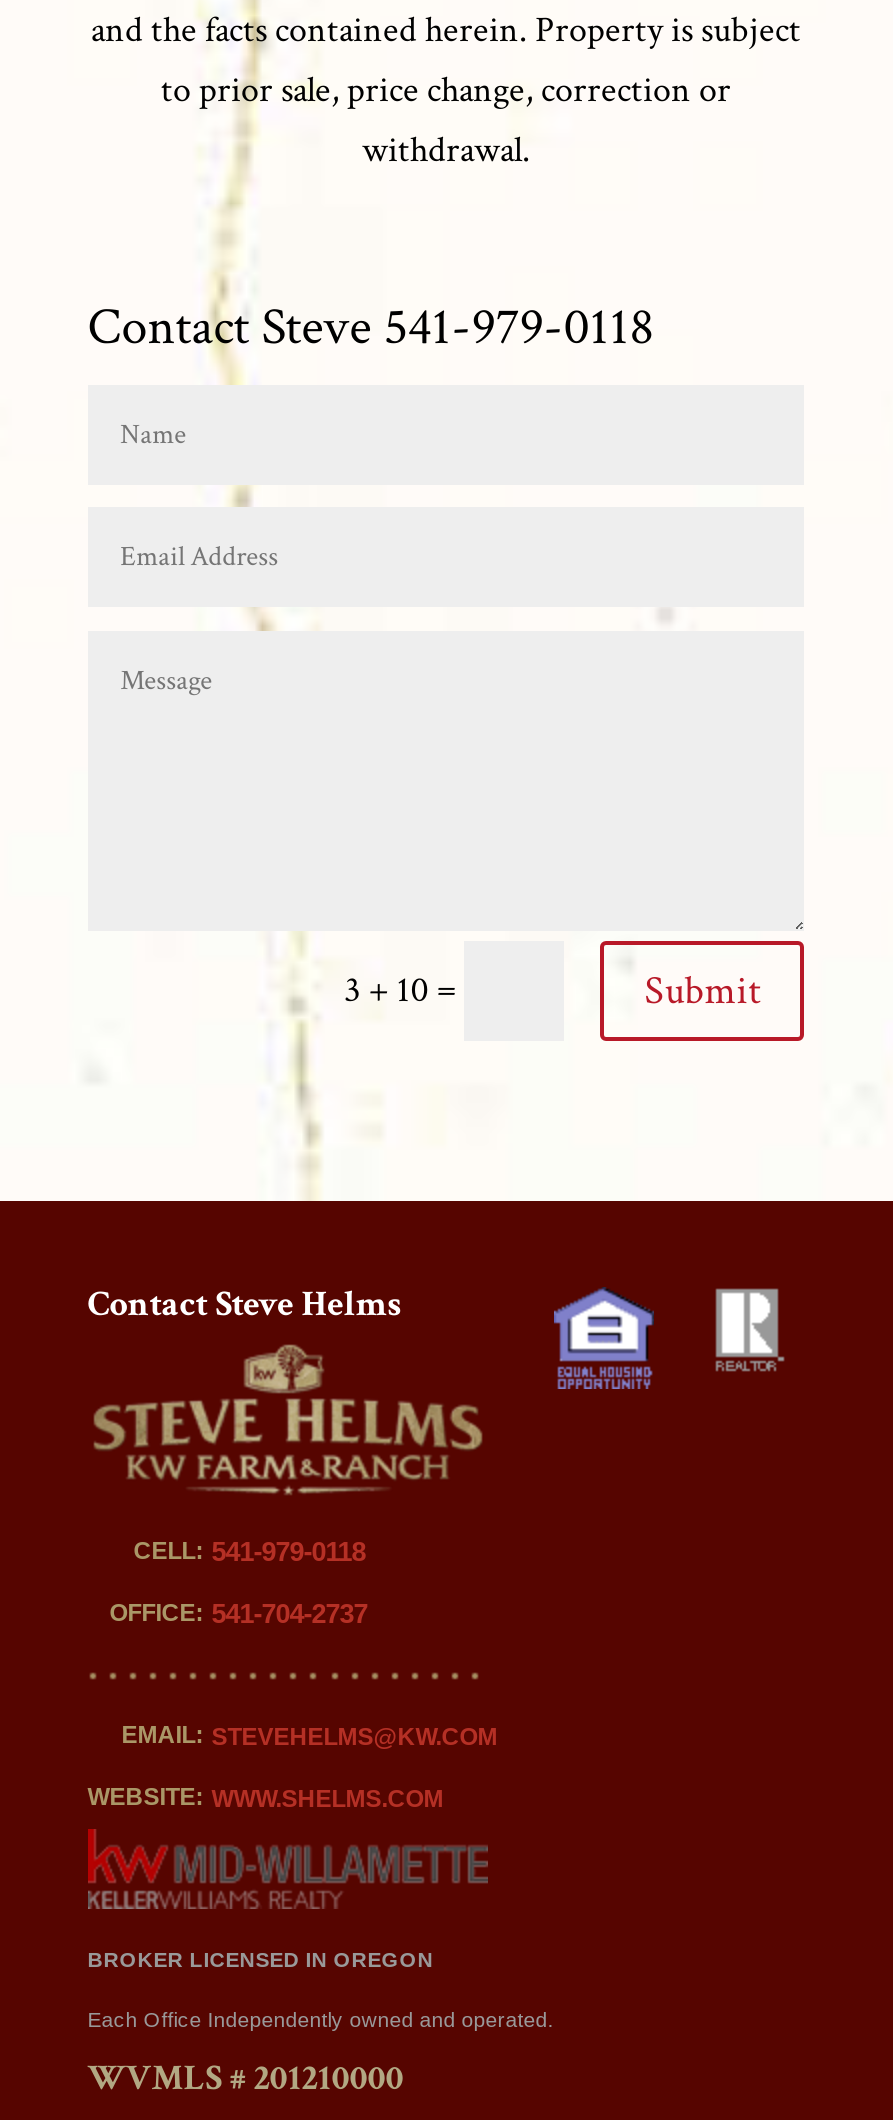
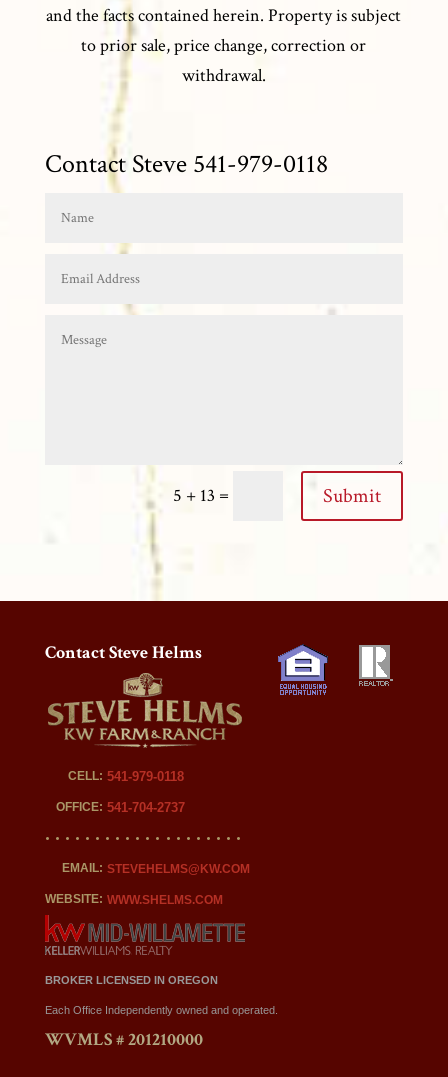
- 3 + 10 =
+ 5 + 13 =
